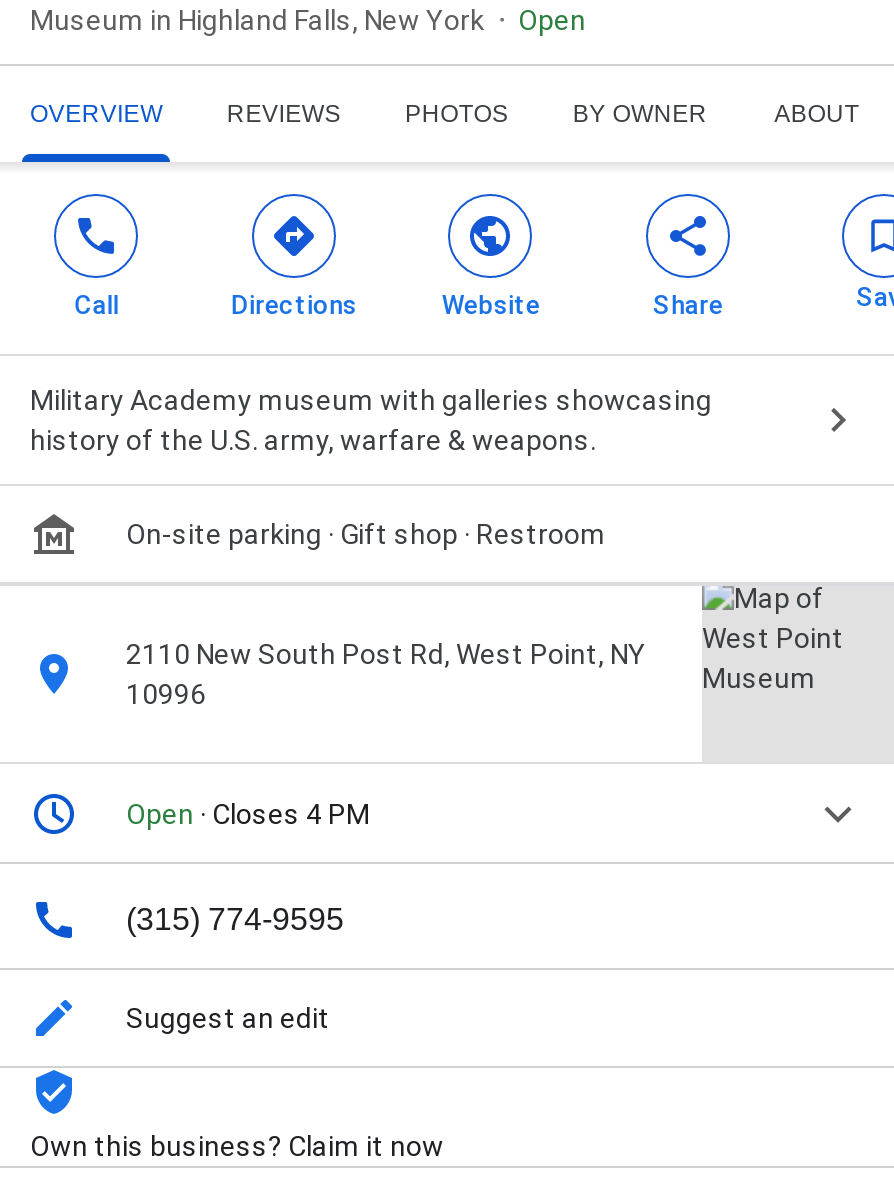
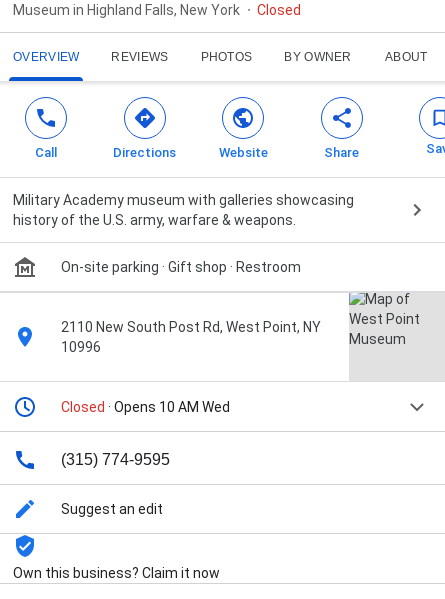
- Open
+ Closed

- Open · Closes 4 PM
+ Closed · Opens 10 AM Wed
